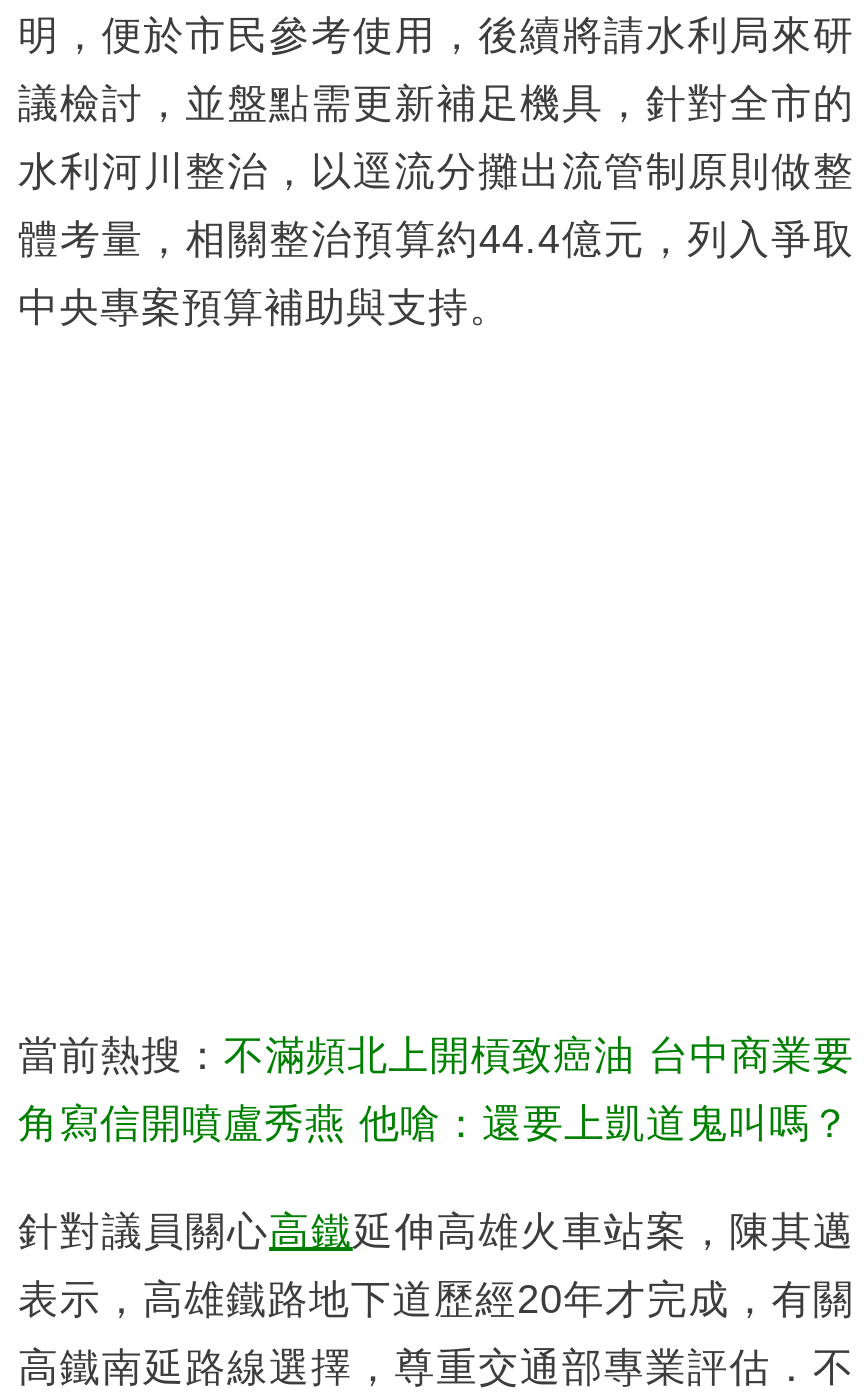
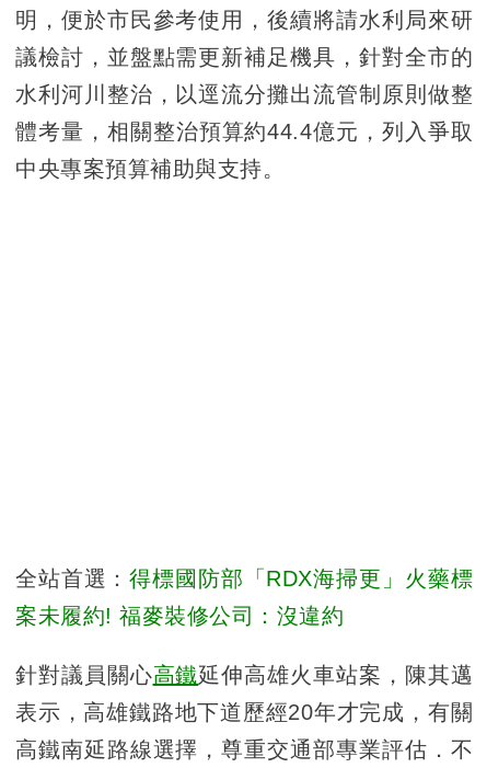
- 當前熱搜：不滿頻北上開槓致癌油 台中商業要
+ 全站首選：得標國防部「RDX海掃更」火藥標

- 角寫信開噴盧秀燕 他嗆：還要上凱道鬼叫嗎？
+ 案未履約! 福麥裝修公司：沒違約
